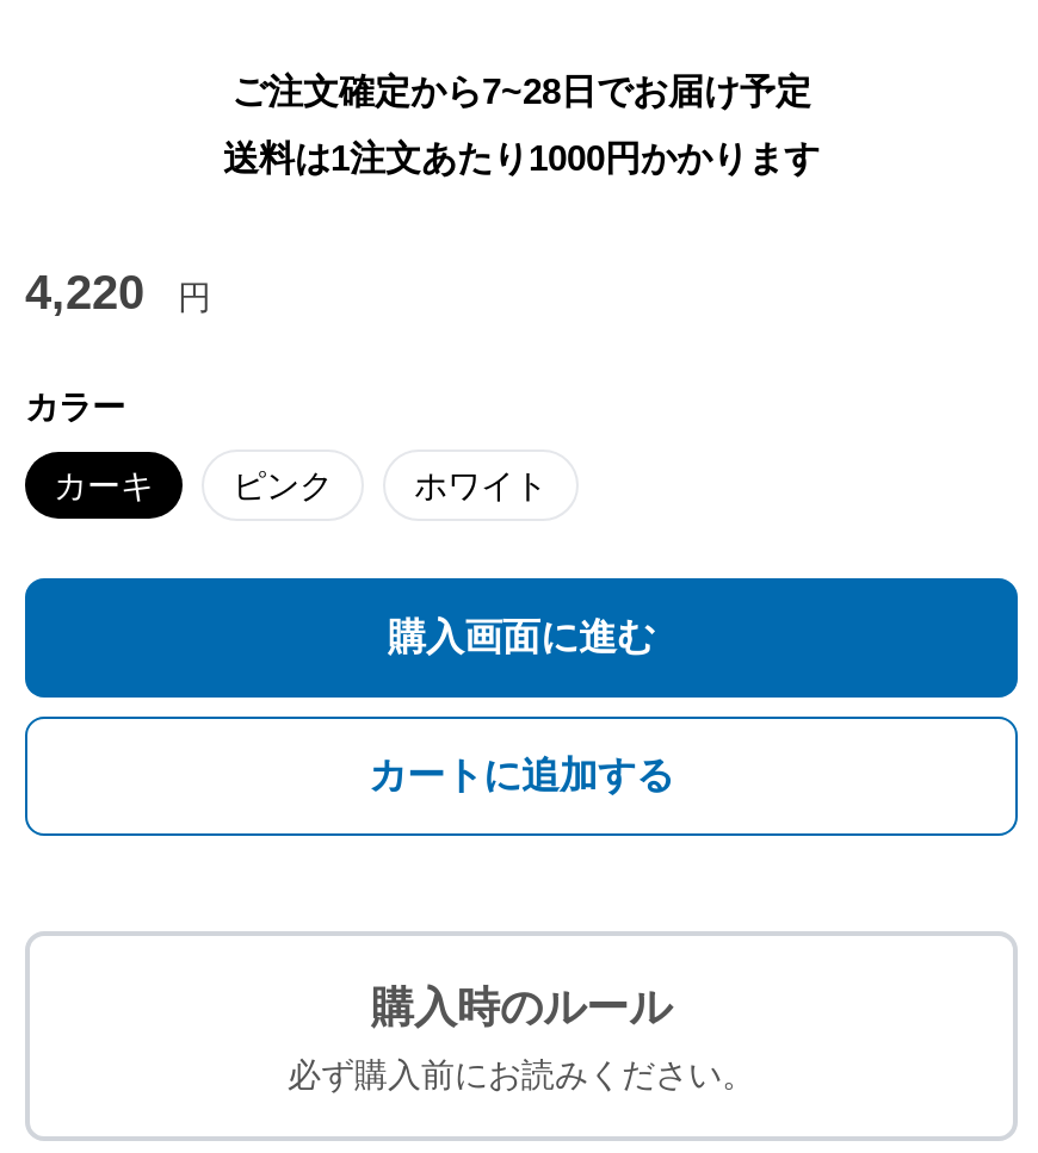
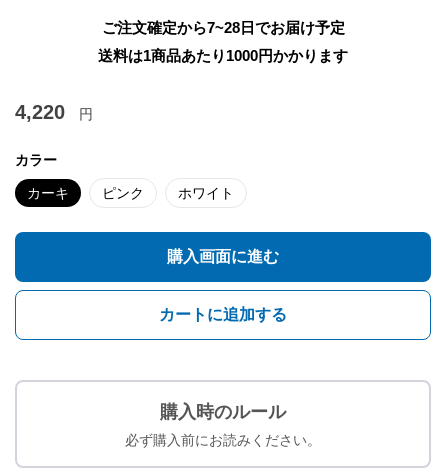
- 送料は1注文あたり1000円かかります
+ 送料は1商品あたり1000円かかります
